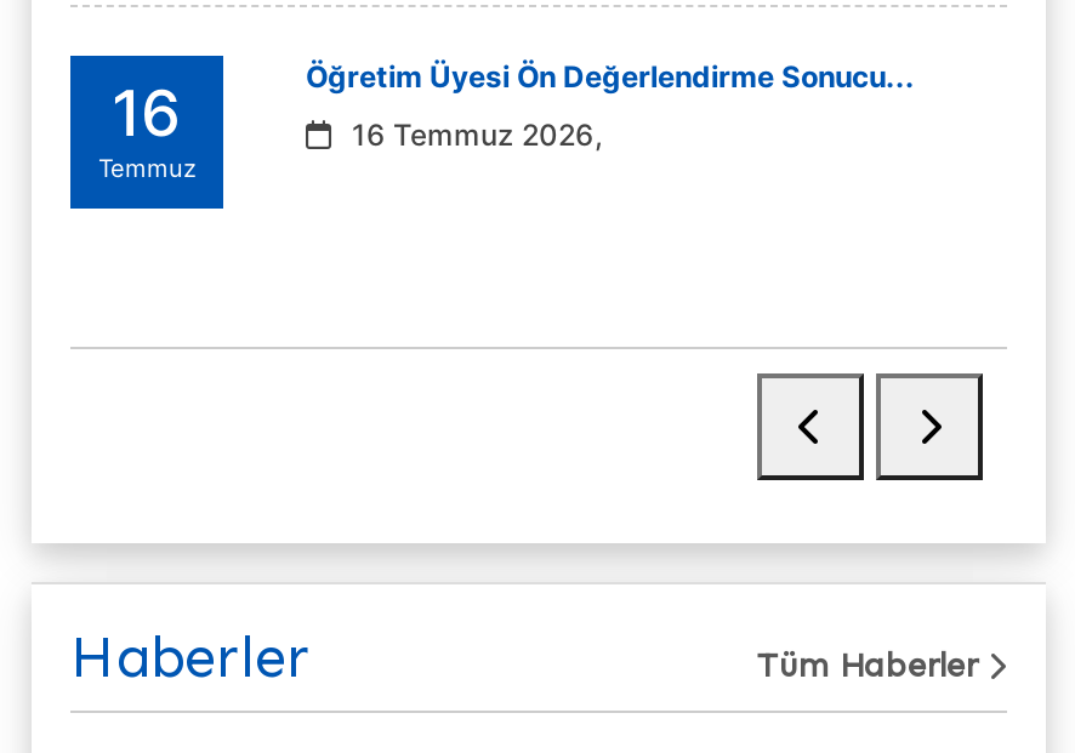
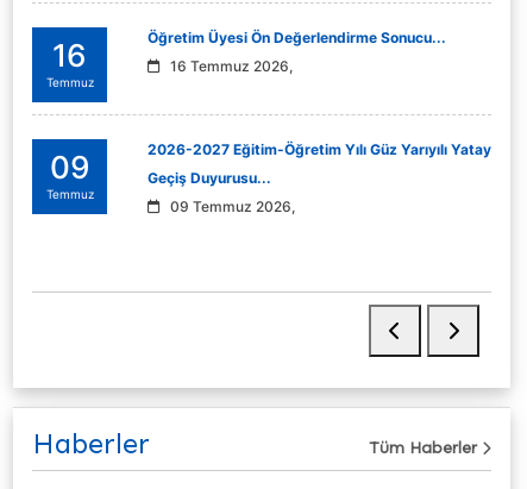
+ 09
+ Temmuz

+ 2026-2027 Eğitim-Öğretim Yılı Güz Yarıyılı Yatay
+ Geçiş Duyurusu...
+ 09 Temmuz 2026,
